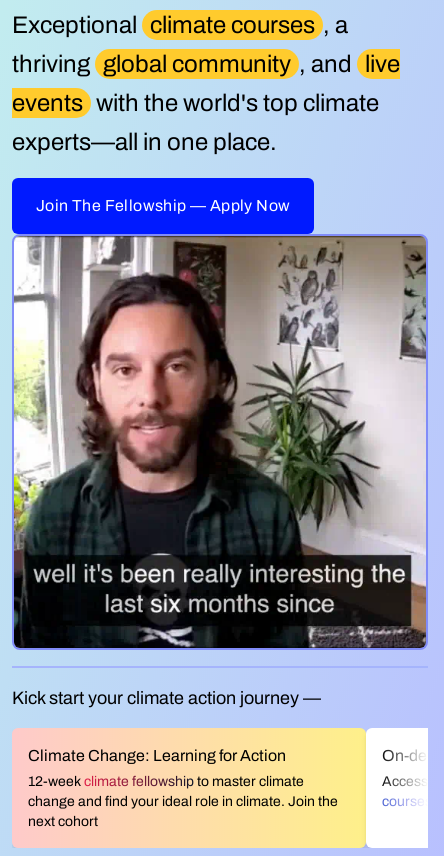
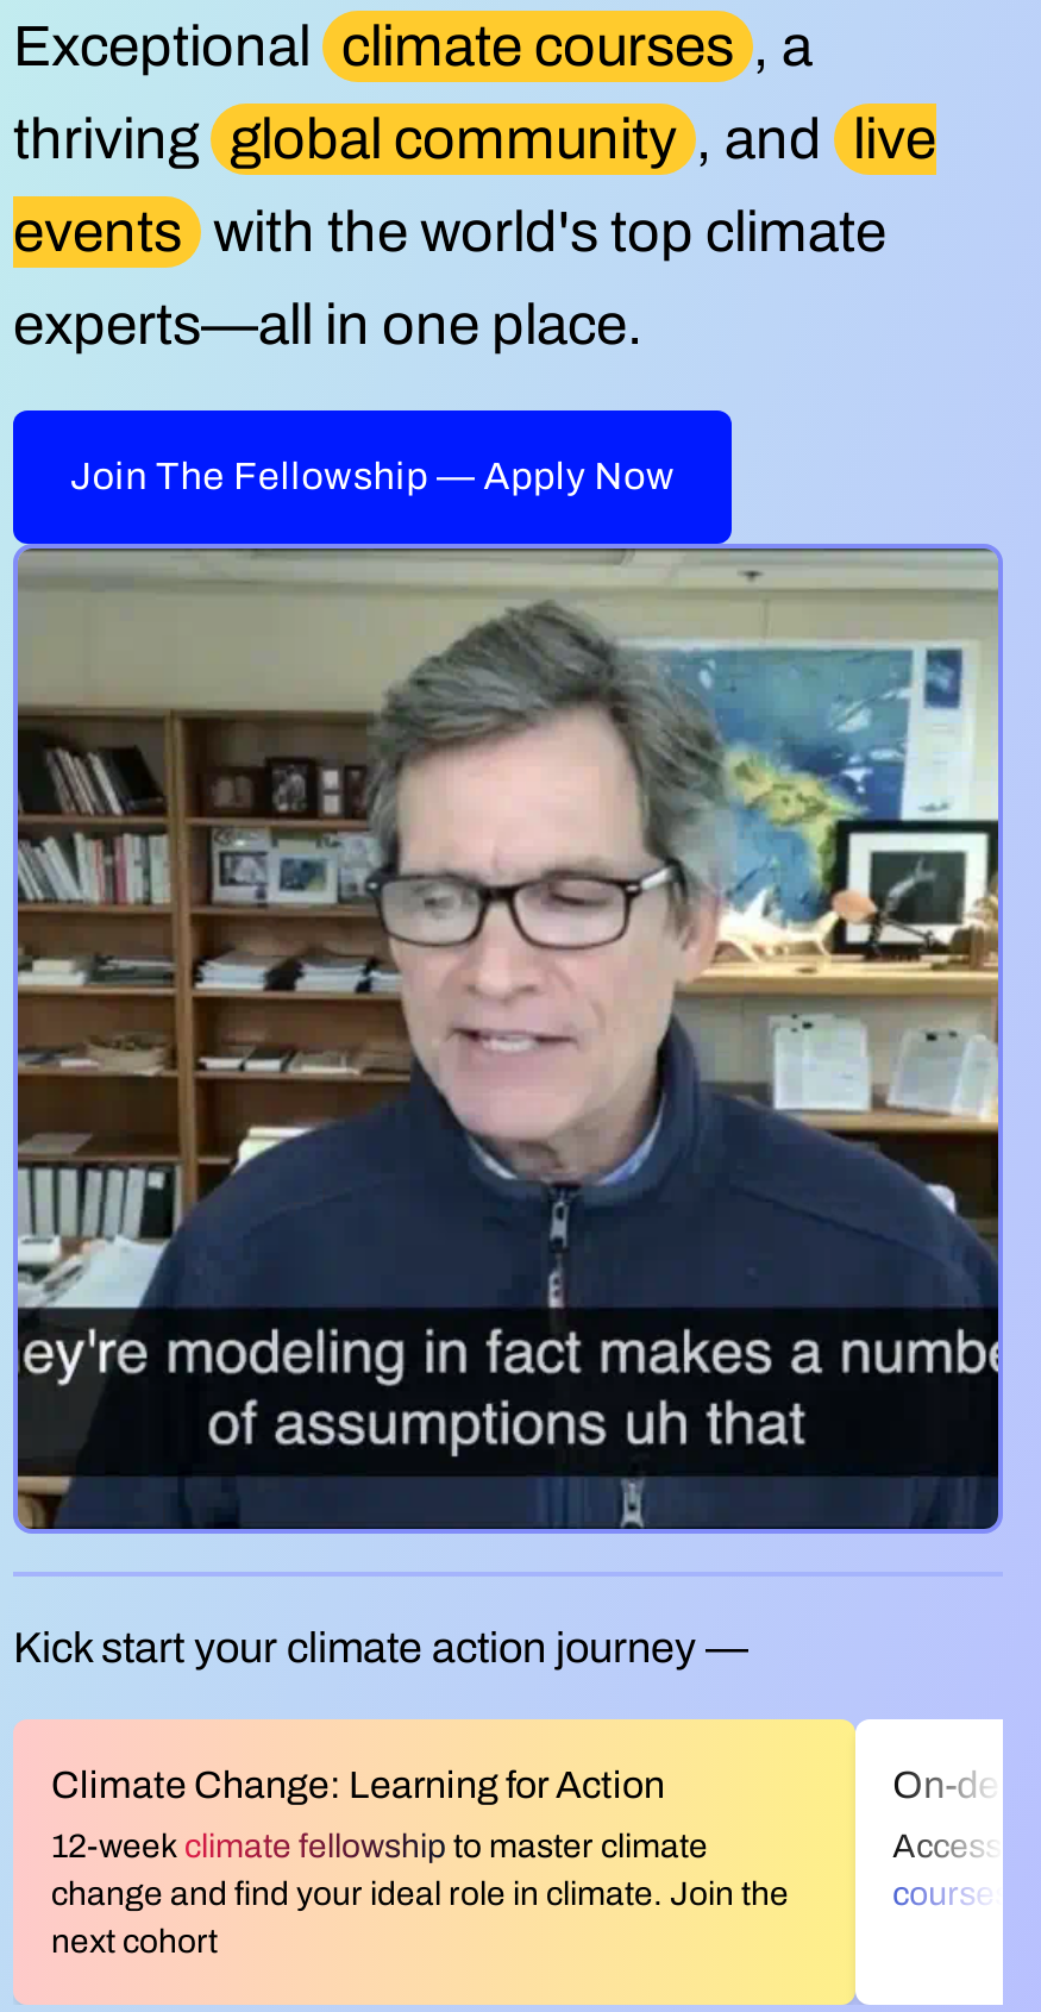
- [image]
+ [image]
